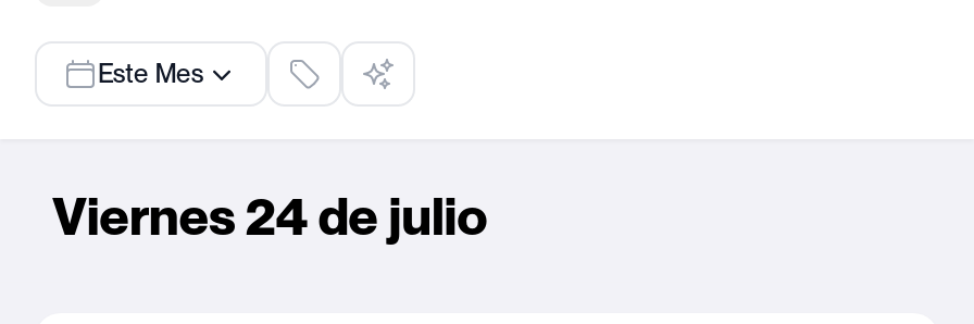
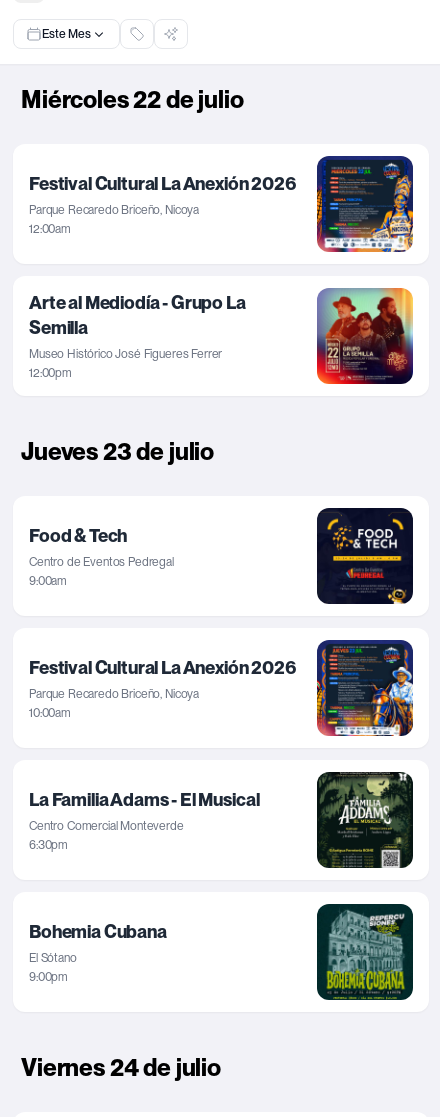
+ [image]
+ Miércoles 22 de julio
+ Festival Cultural La Anexión 2026
+ Parque Recaredo Briceño, Nicoya
+ 12:00am

+ Arte al Mediodía - Grupo La
+ Semilla
+ Museo Histórico José Figueres Ferrer
+ 12:00pm
+ Jueves 23 de julio
+ Food & Tech
+ Centro de Eventos Pedregal
+ 9:00am

+ [image]
+ Festival Cultural La Anexión 2026
+ Parque Recaredo Briceño, Nicoya
+ 10:00am

+ La Familia Adams - El Musical
+ Centro Comercial Monteverde
+ 6:30pm

+ Bohemia Cubana
+ El Sótano
+ 9:00pm

+ [image]

+ [image]

+ [image]

+ [image]
